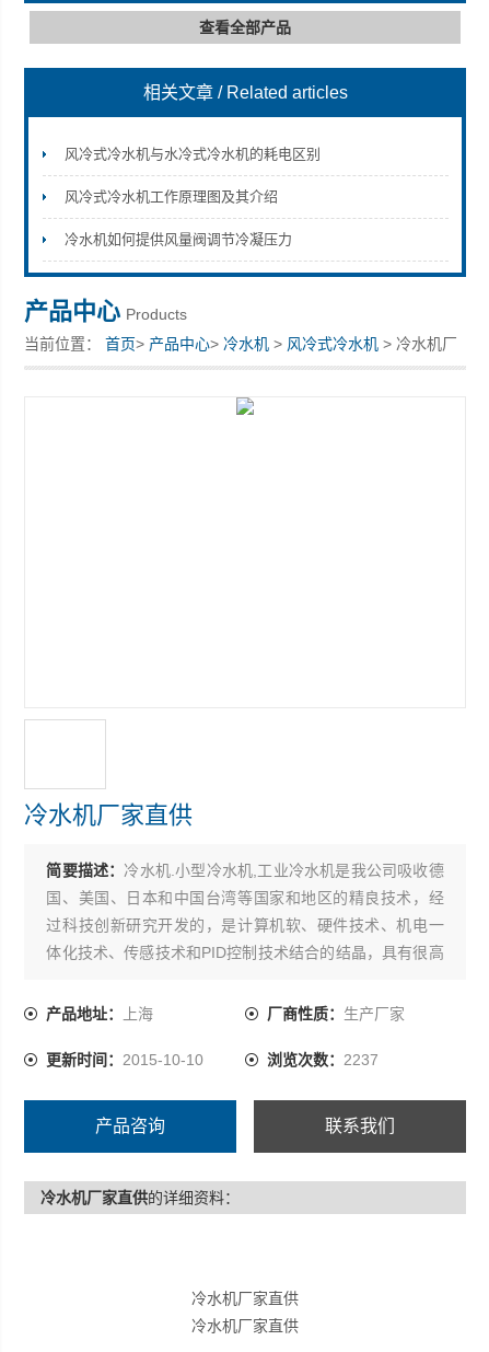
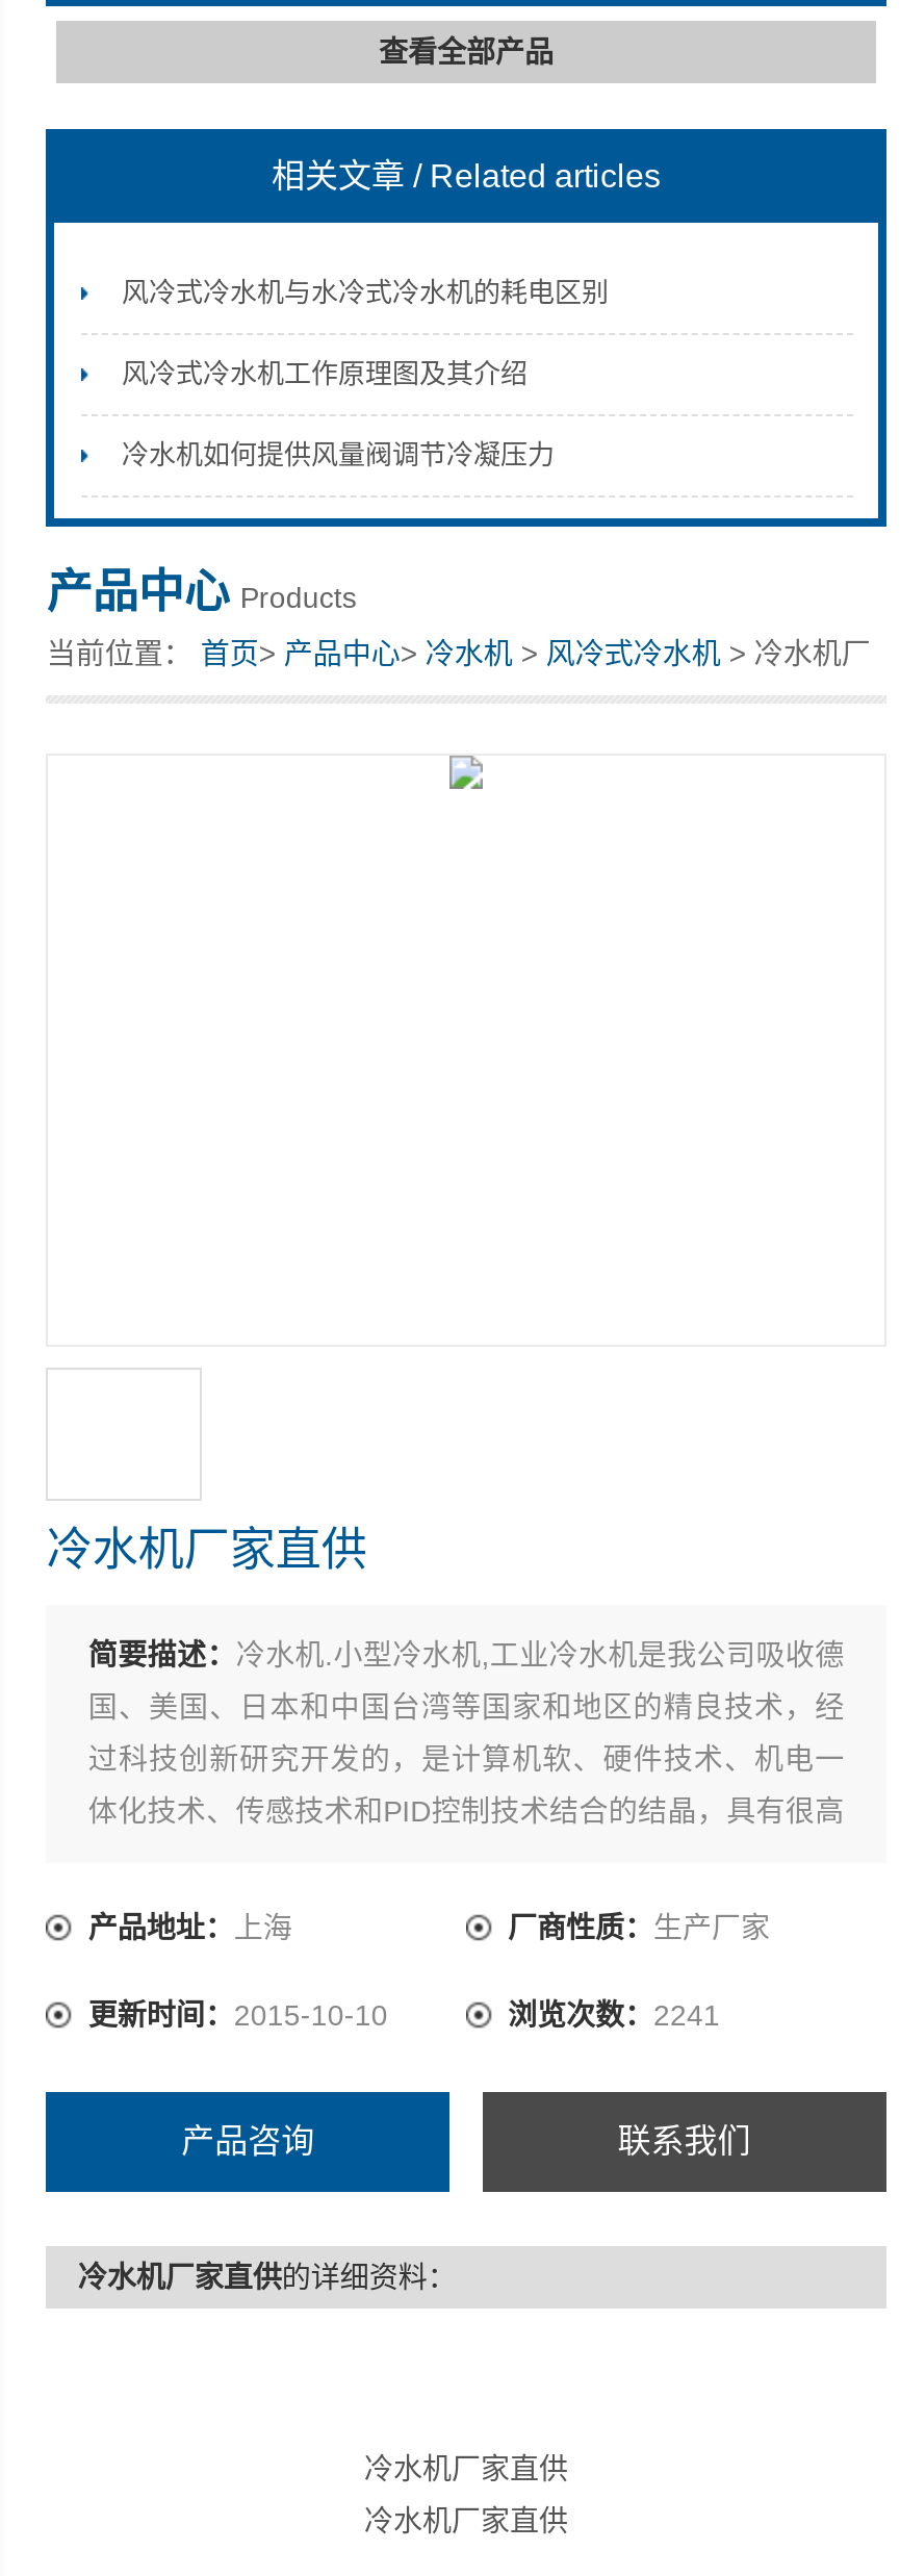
- 浏览次数：2237
+ 浏览次数：2241
